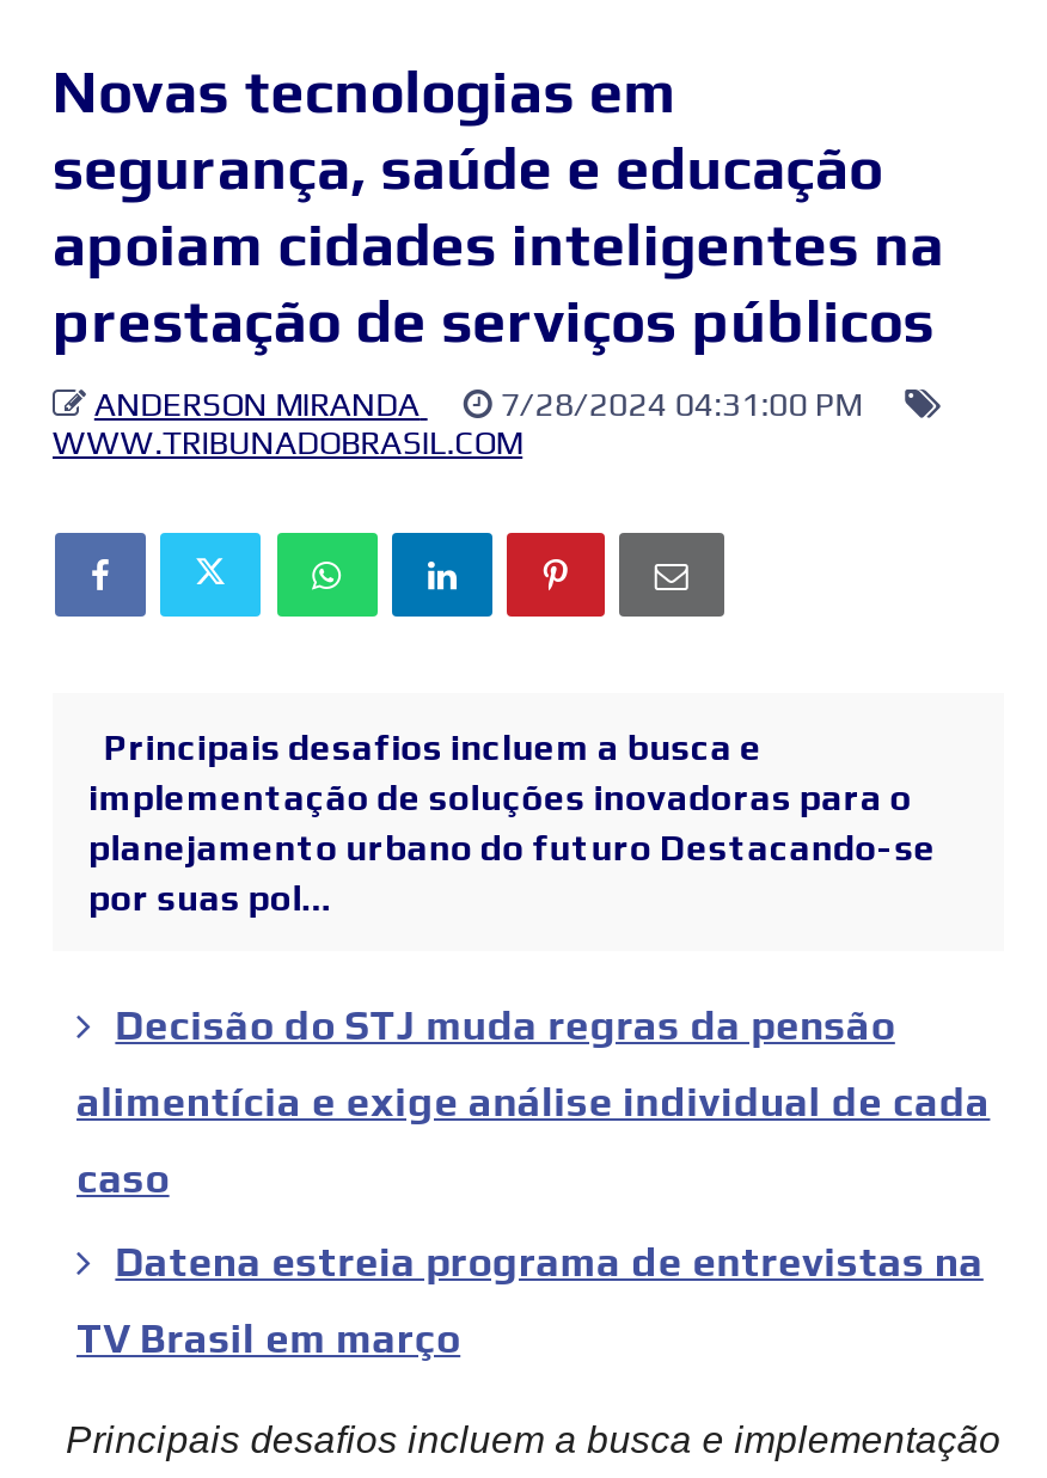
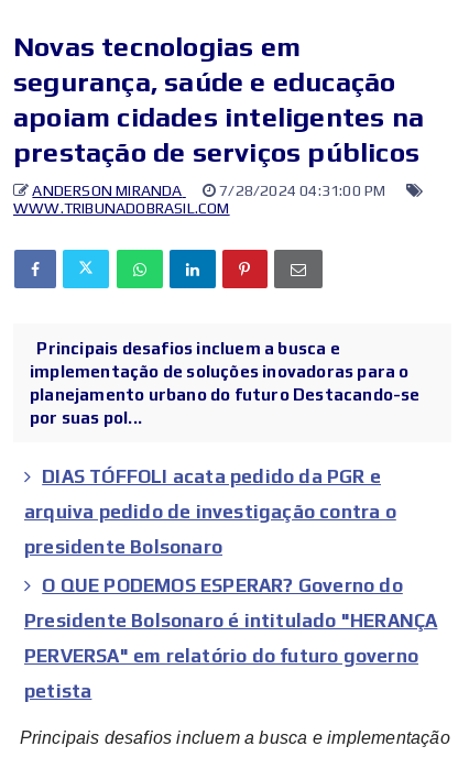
- Decisão do STJ muda regras da pensão
- alimentícia e exige análise individual de cada
- caso
- Datena estreia programa de entrevistas na
- TV Brasil em março
+ DIAS TÓFFOLI acata pedido da PGR e
+ arquiva pedido de investigação contra o
+ presidente Bolsonaro
+ O QUE PODEMOS ESPERAR? Governo do
+ Presidente Bolsonaro é intitulado "HERANÇA
+ PERVERSA" em relatório do futuro governo
+ petista
